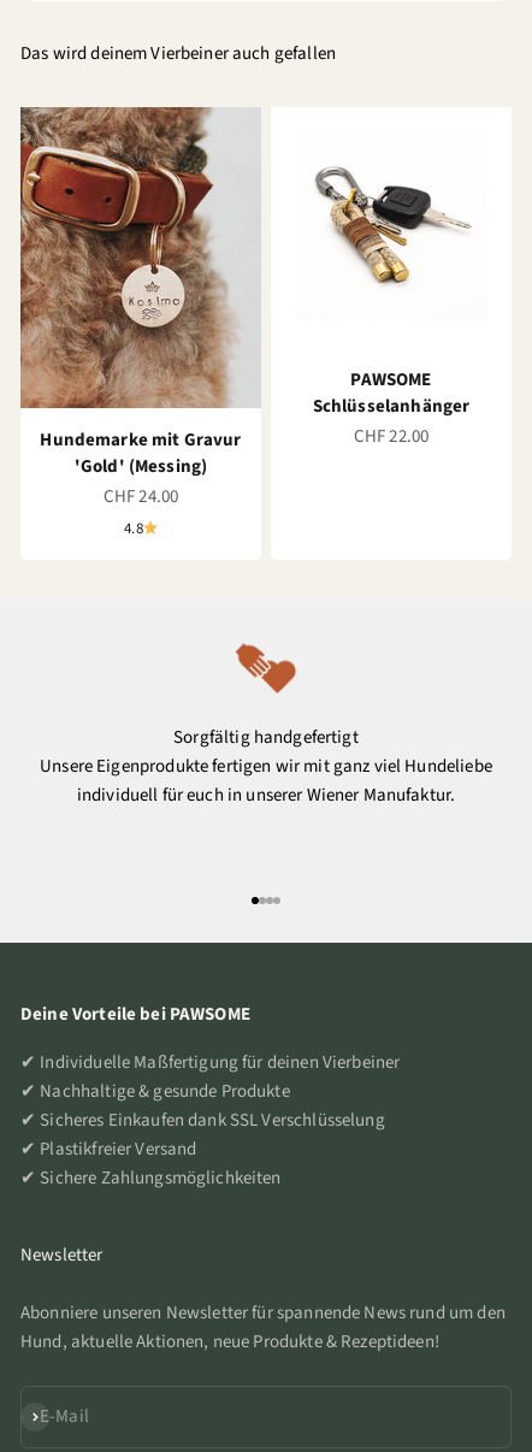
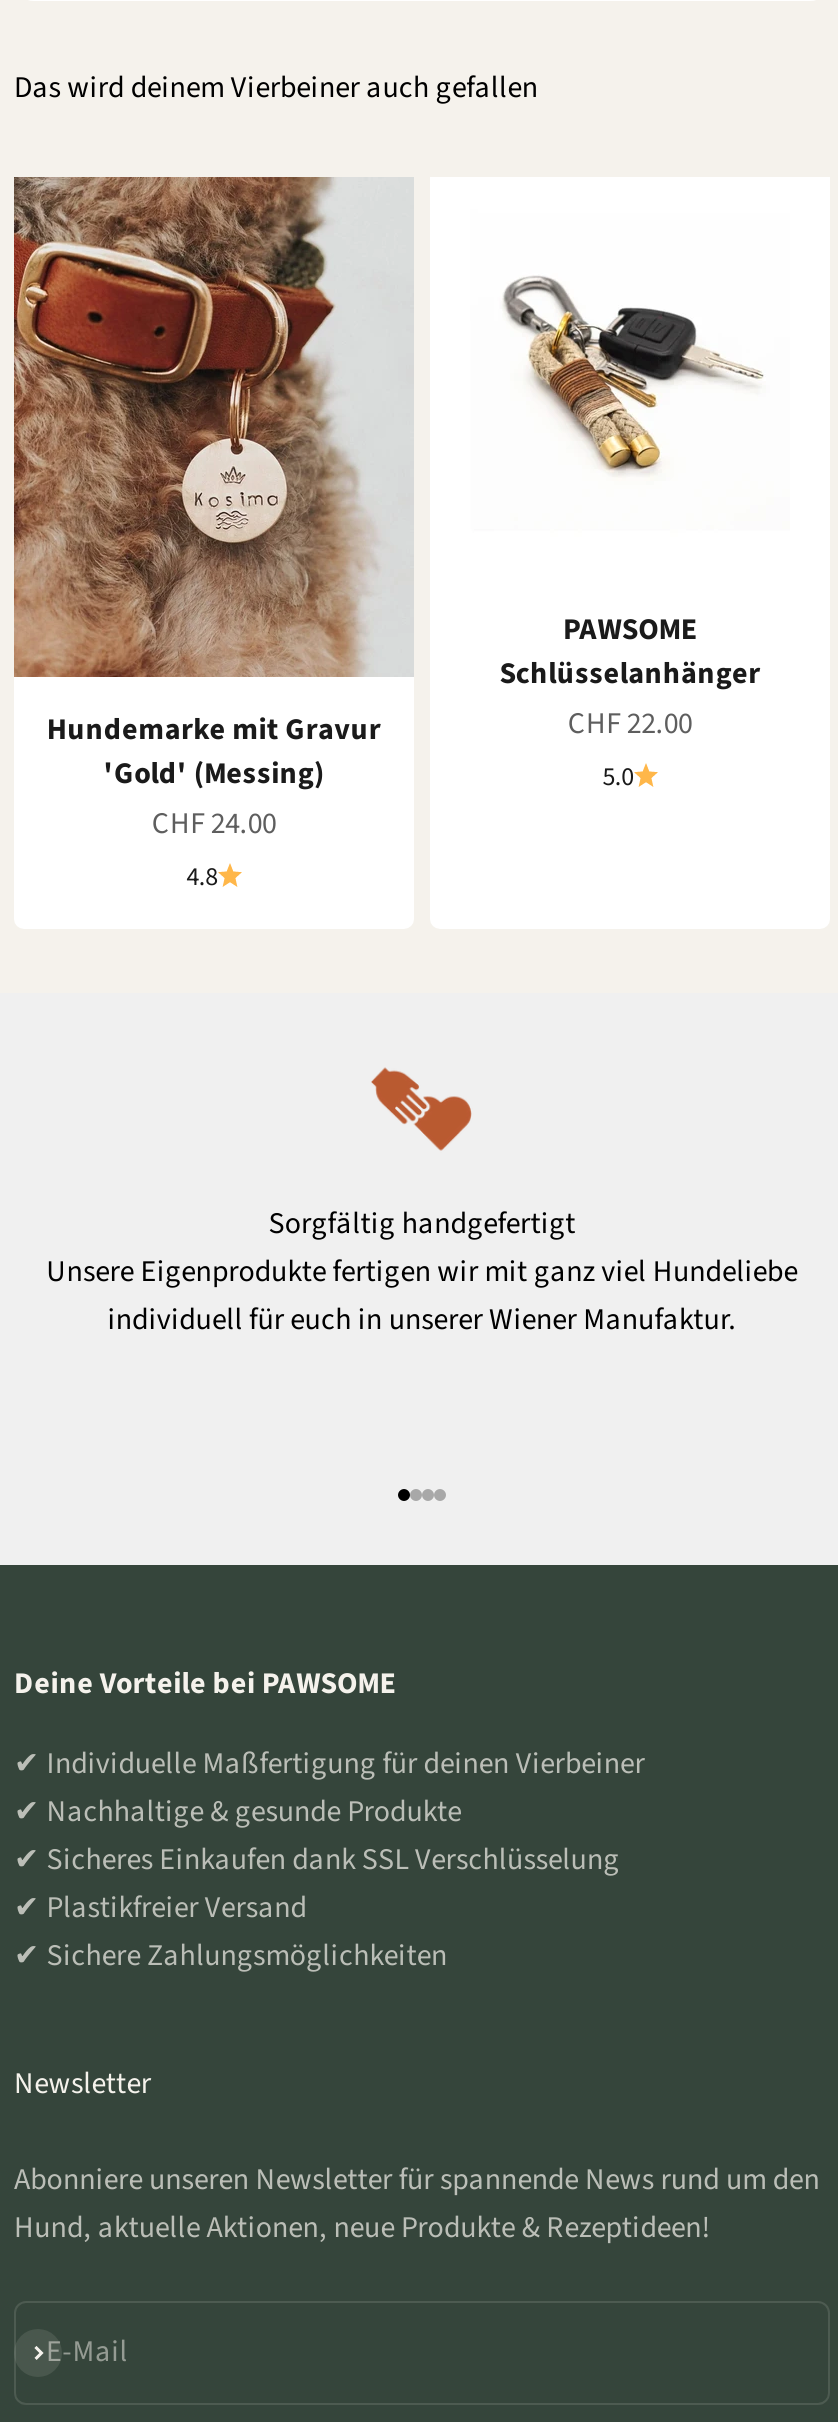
+ 5.0
